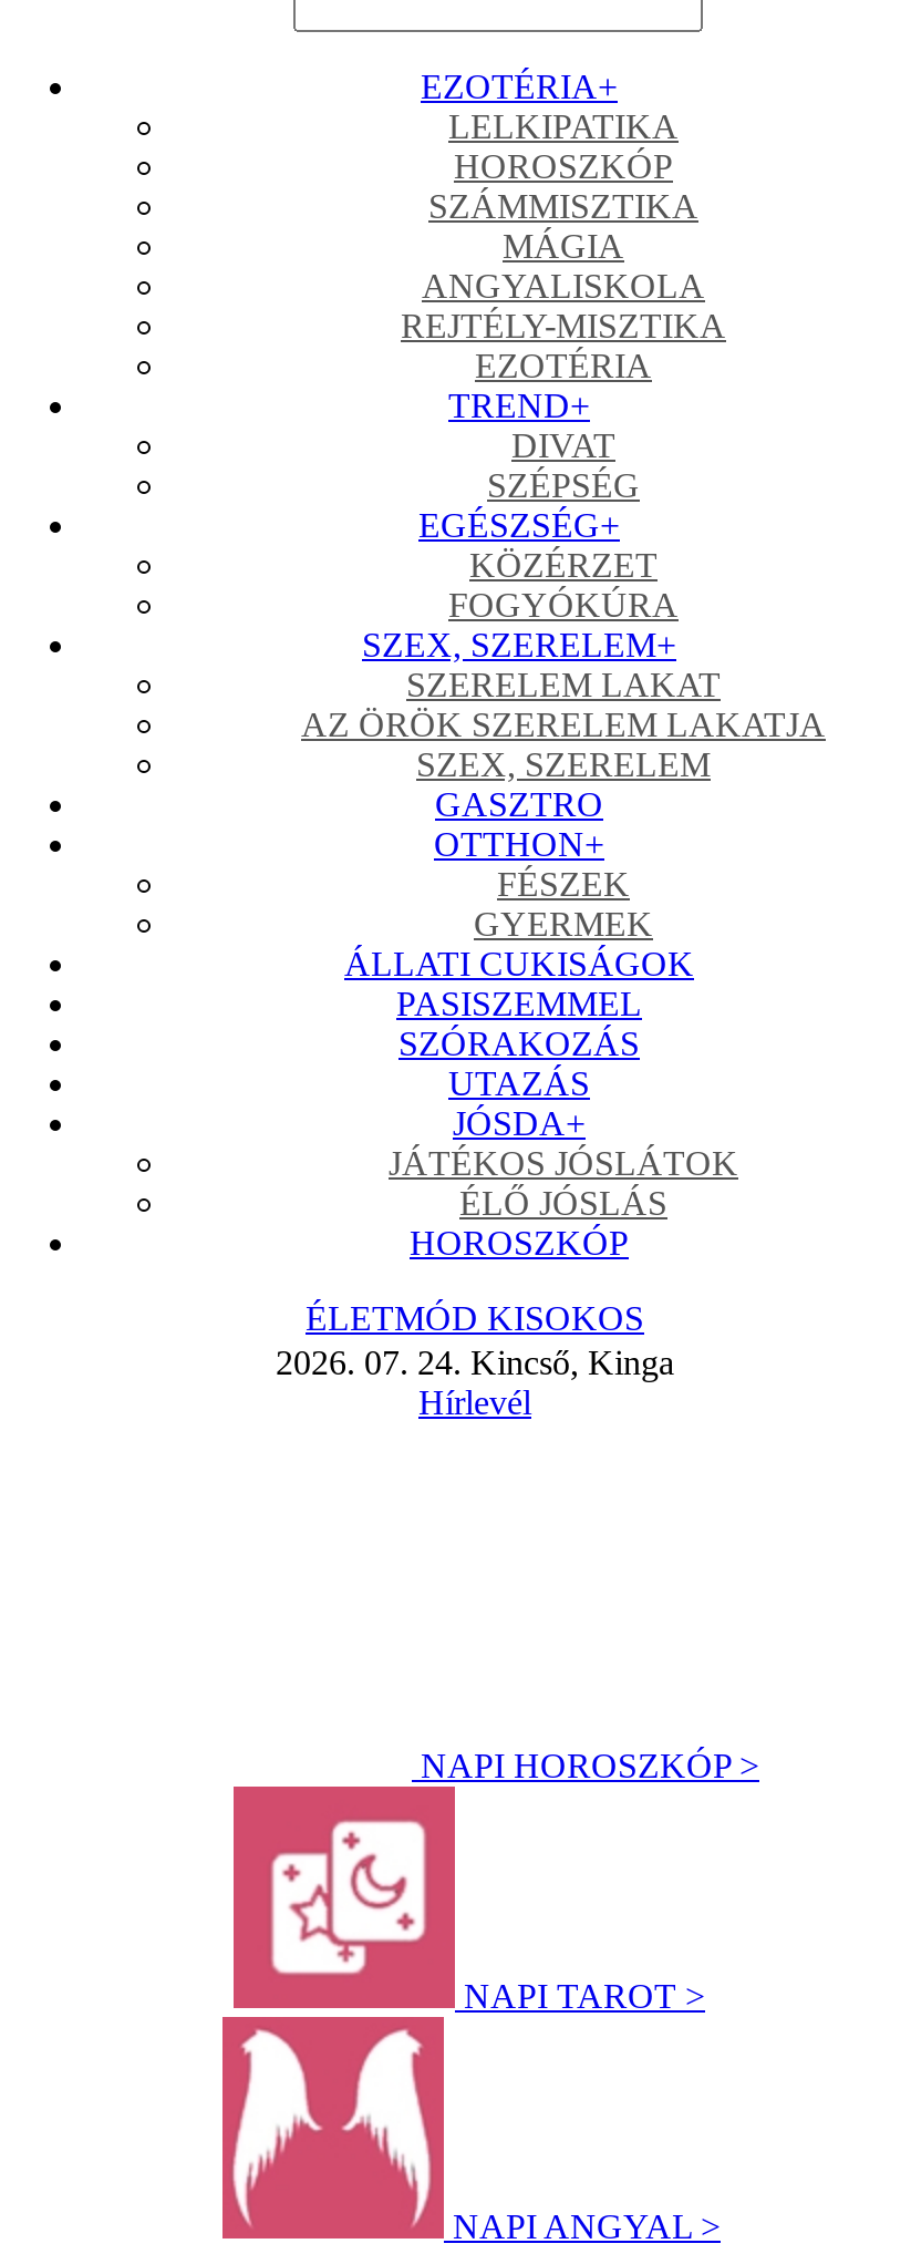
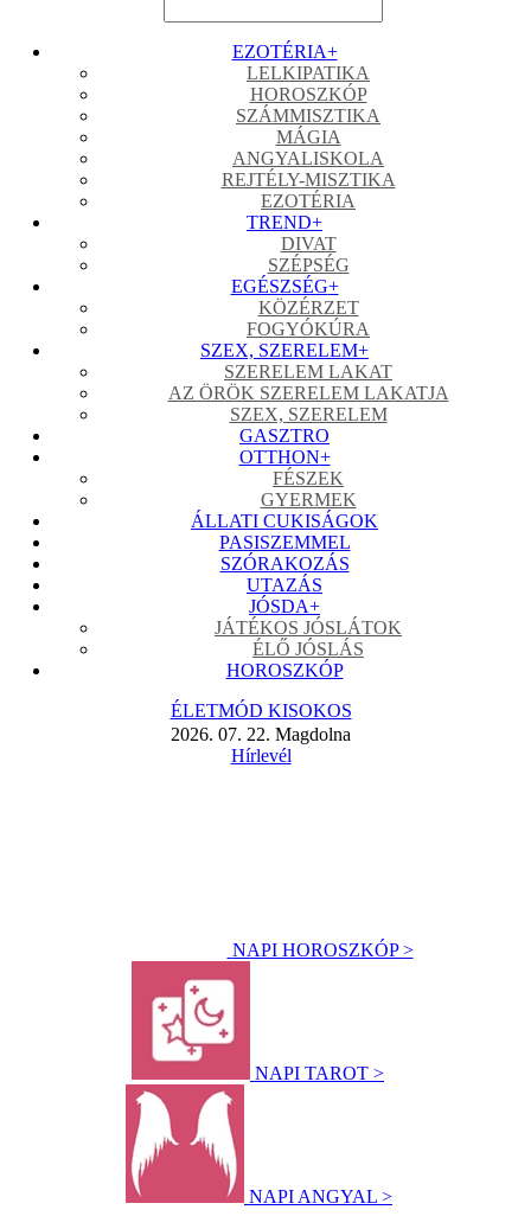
- 2026. 07. 24. Kincső, Kinga
+ 2026. 07. 22. Magdolna
